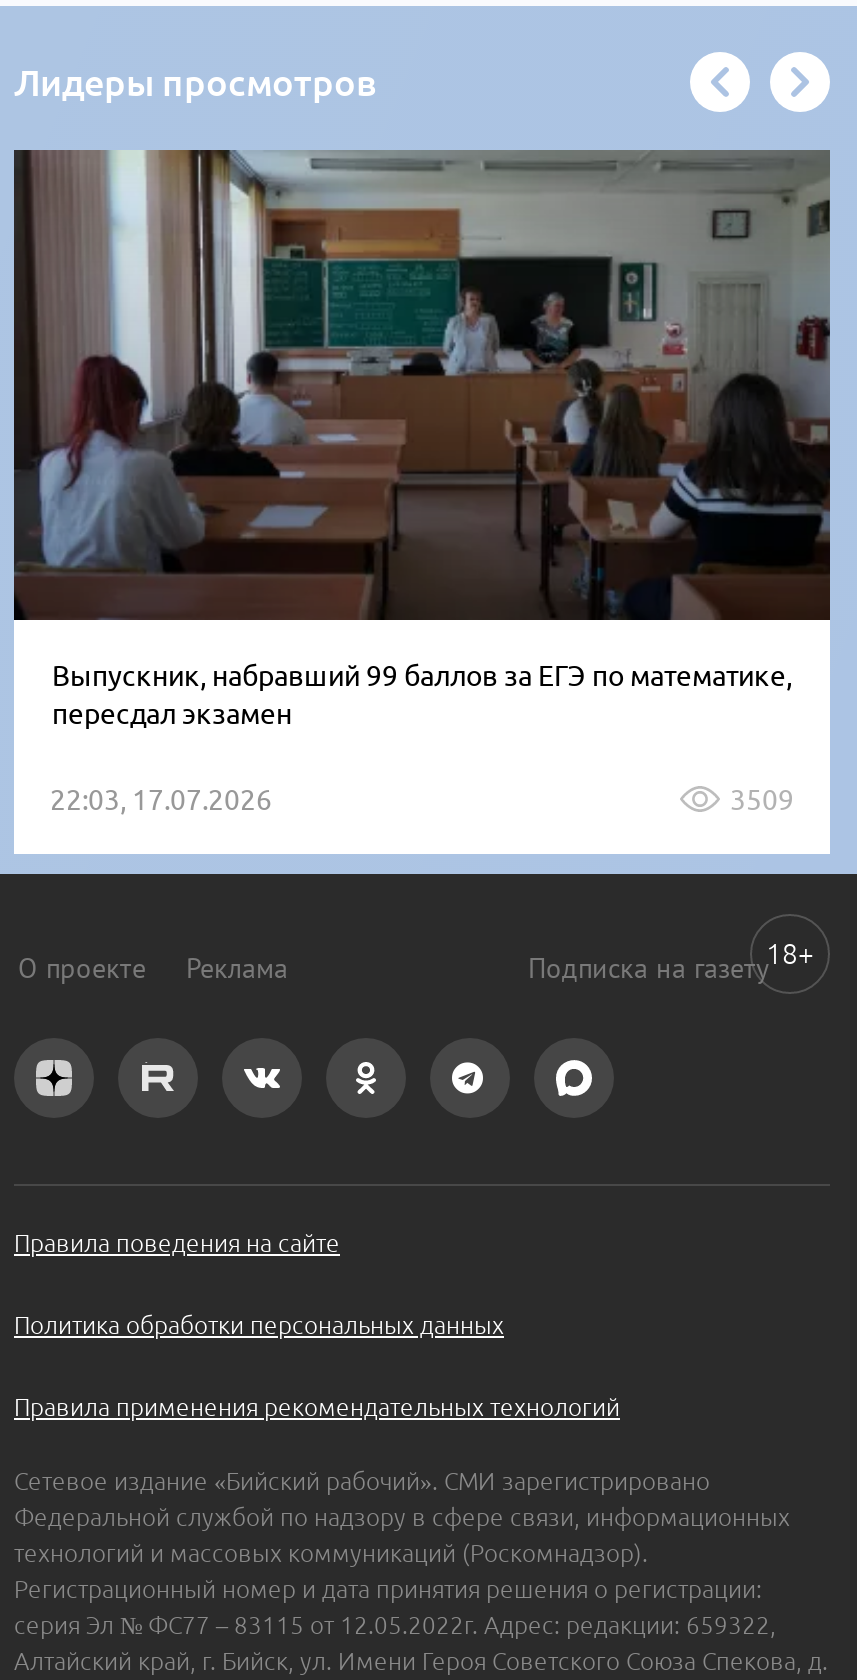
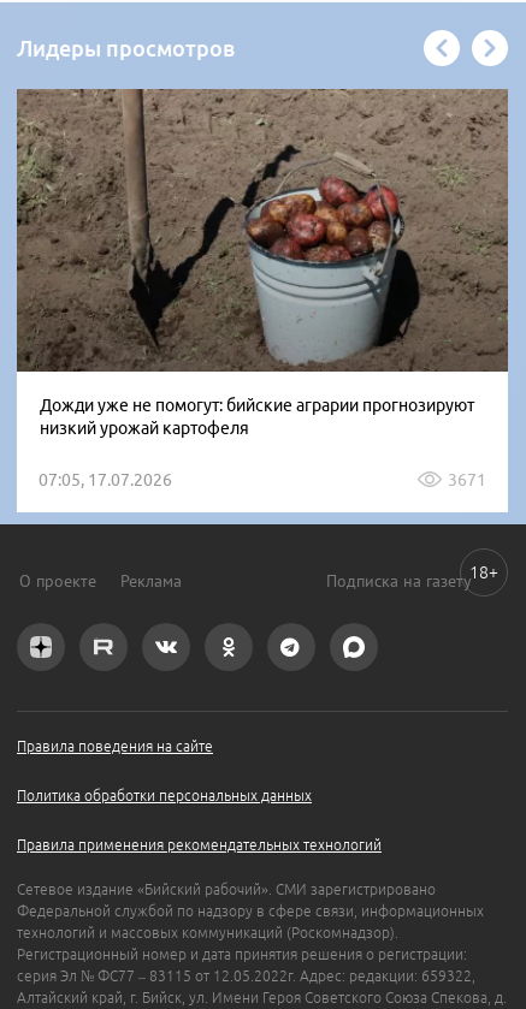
- [image]
- Выпускник, набравший 99 баллов за ЕГЭ по математике,
- пересдал экзамен
+ [image]
+ Дожди уже не помогут: бийские аграрии прогнозируют
+ низкий урожай картофеля

- 22:03, 17.07.2026
- 3509
+ 07:05, 17.07.2026
+ 3671
